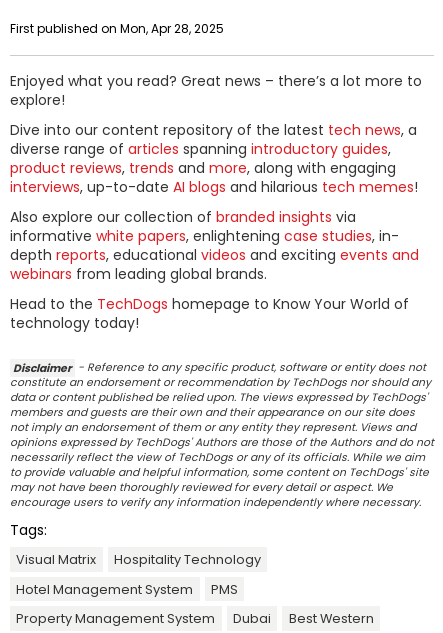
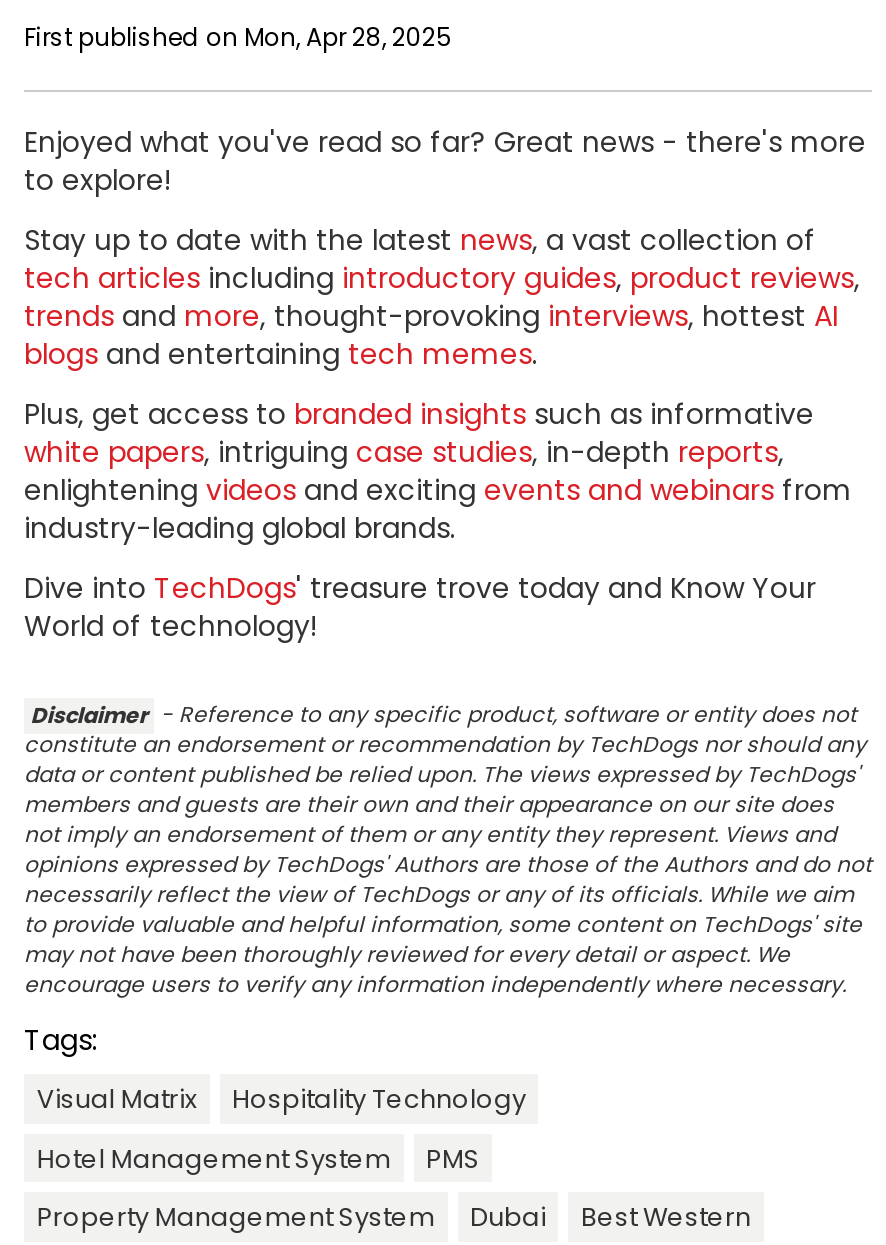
- Enjoyed what you read? Great news – there’s a lot more to
- explore!
+ Enjoyed what you've read so far? Great news - there's more
+ to explore!

- Dive into our content repository of the latest tech news, a
- diverse range of articles spanning introductory guides,
- product reviews, trends and more, along with engaging
- interviews, up-to-date AI blogs and hilarious tech memes!
+ Stay up to date with the latest news, a vast collection of
+ tech articles including introductory guides, product reviews,
+ trends and more, thought-provoking interviews, hottest AI
+ blogs and entertainingtech memes.

- Also explore our collection of branded insights via
- informative white papers, enlightening case studies, in-
- depth reports, educational videos and exciting events and
- webinars from leading global brands.
+ Plus, get access to branded insights such as informative
+ white papers, intriguing case studies, in-depth reports,
+ enlightening videos and exciting events and webinars from
+ industry-leading global brands.

- Head to the TechDogs homepage to Know Your World of
- technology today!
+ Dive into TechDogs ' treasure trove today and Know Your
+ World of technology!
